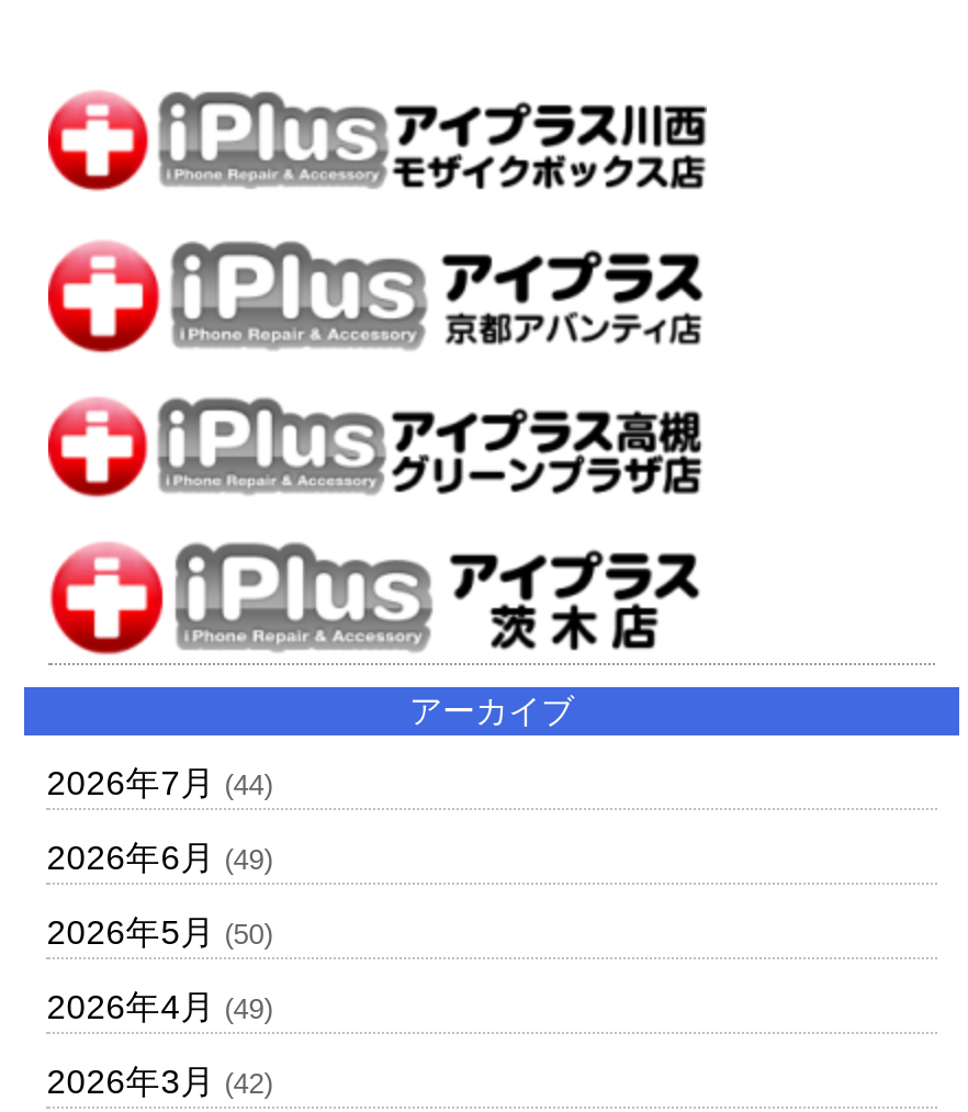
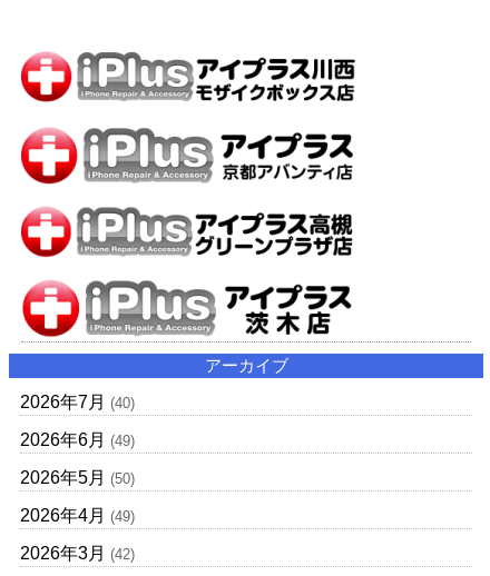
- 2026年7月(44)
+ 2026年7月(40)
